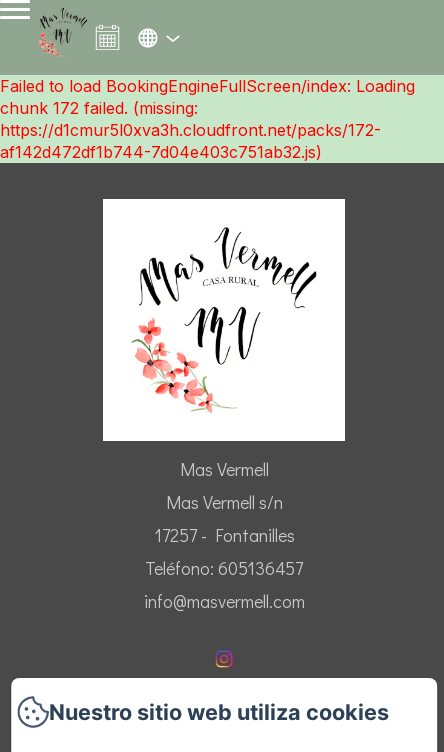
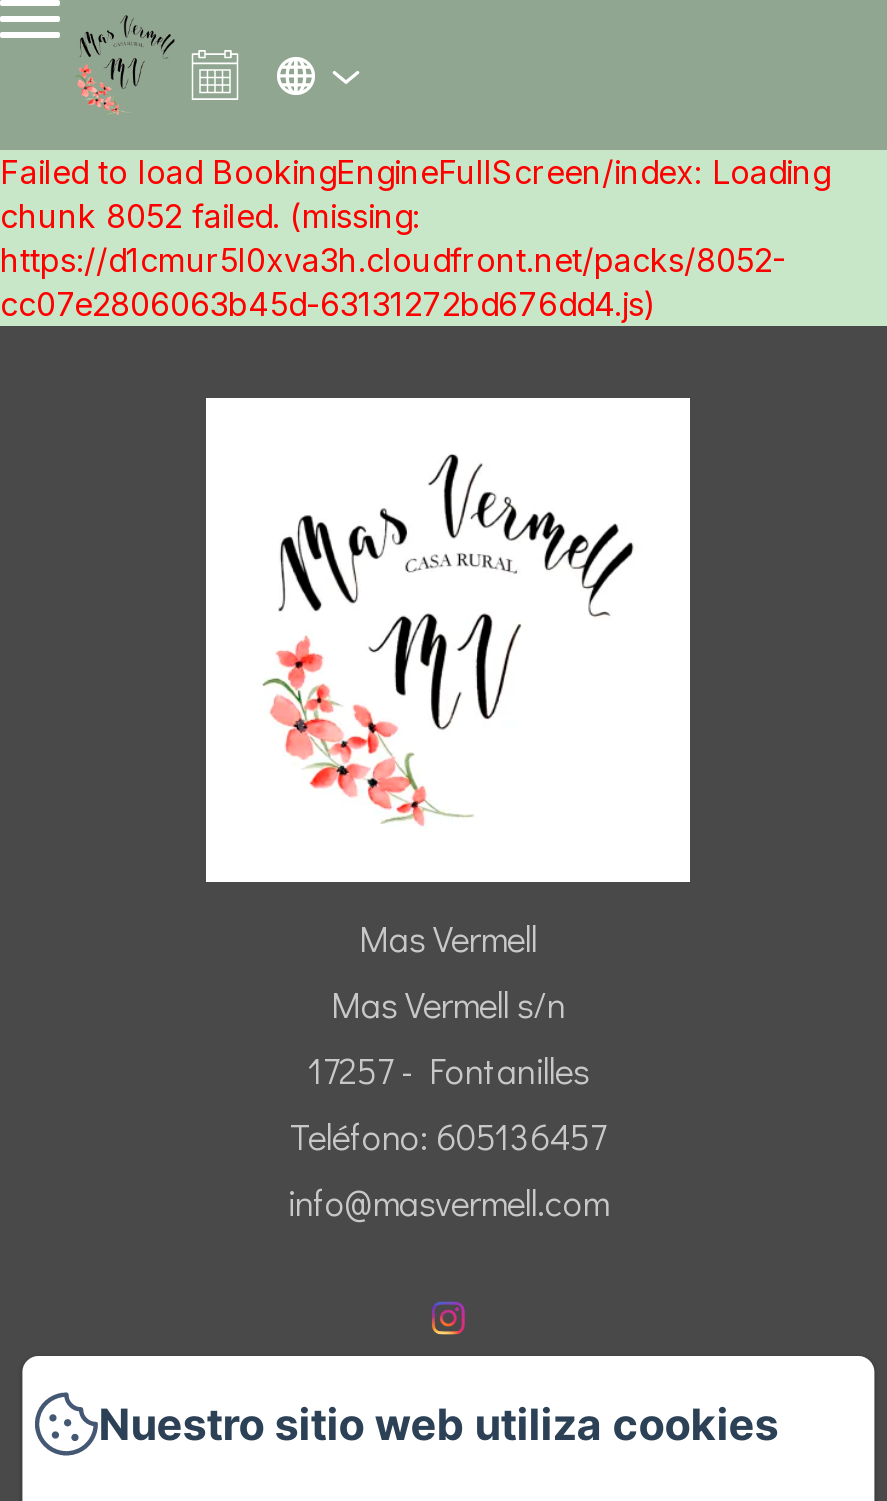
- chunk 172 failed. (missing:
- https://d1cmur5l0xva3h.cloudfront.net/packs/172-
- af142d472df1b744-7d04e403c751ab32.js)
+ chunk 8052 failed. (missing:
+ https://d1cmur5l0xva3h.cloudfront.net/packs/8052-
+ cc07e2806063b45d-63131272bd676dd4.js)
